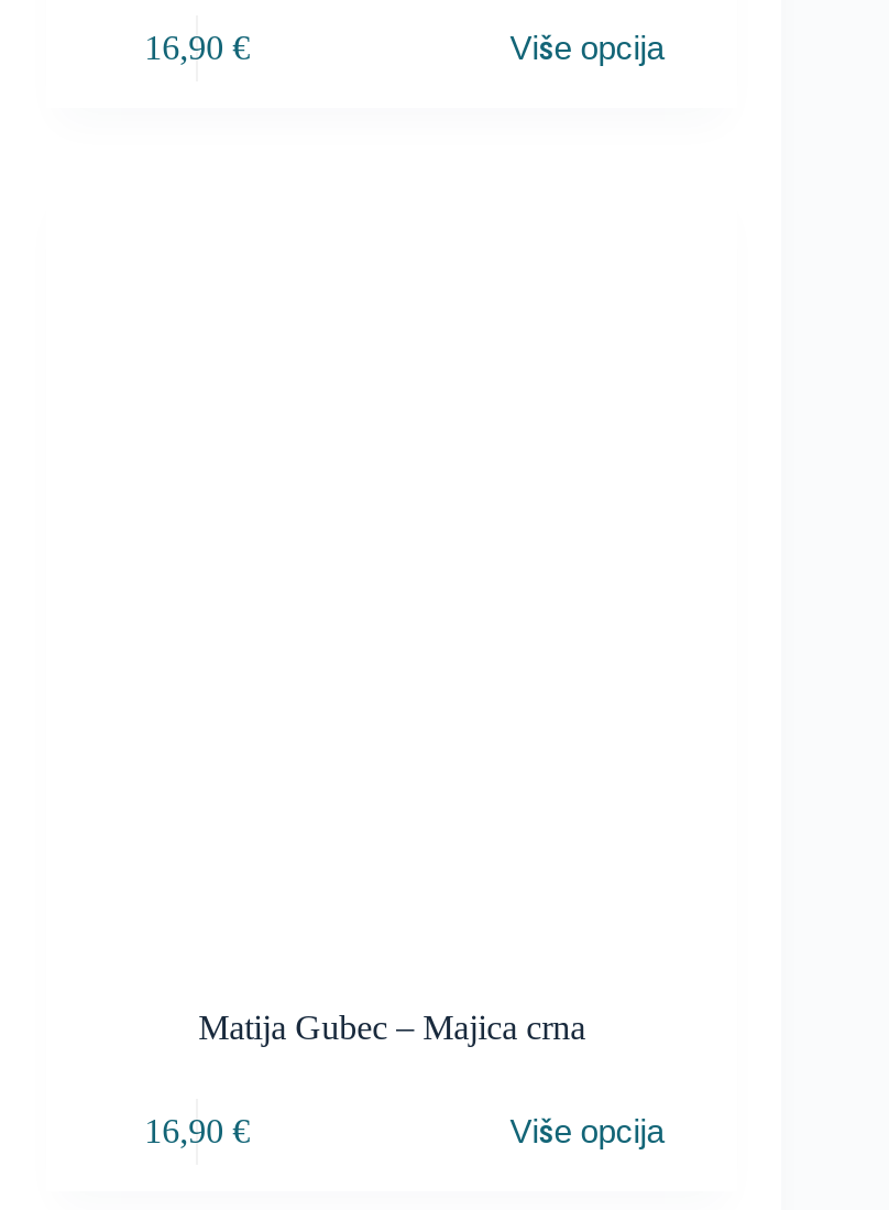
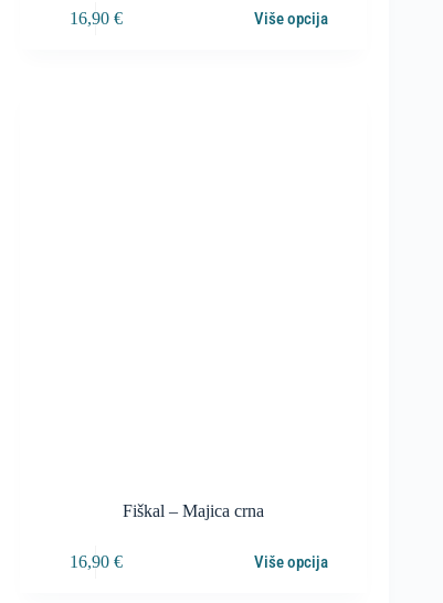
- Matija Gubec – Majica crna
+ Fiškal – Majica crna
